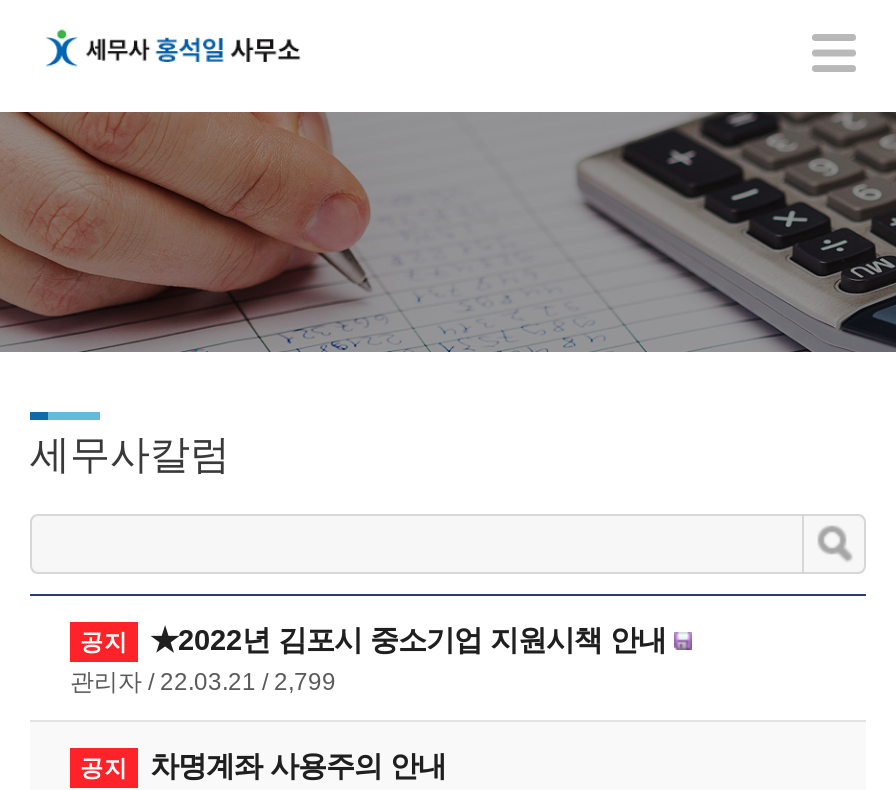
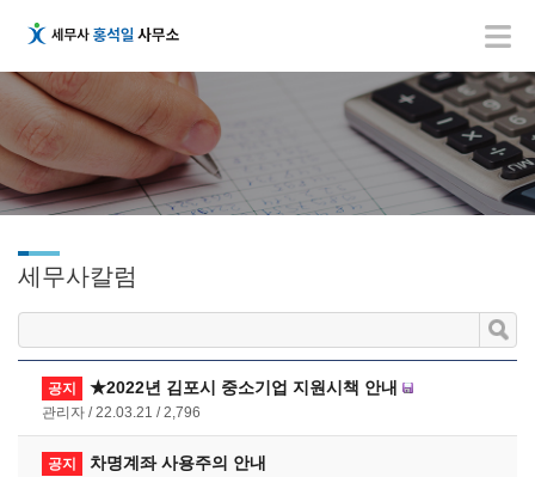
- 관리자 22.03.21 2,799
+ 관리자 22.03.21 2,796
